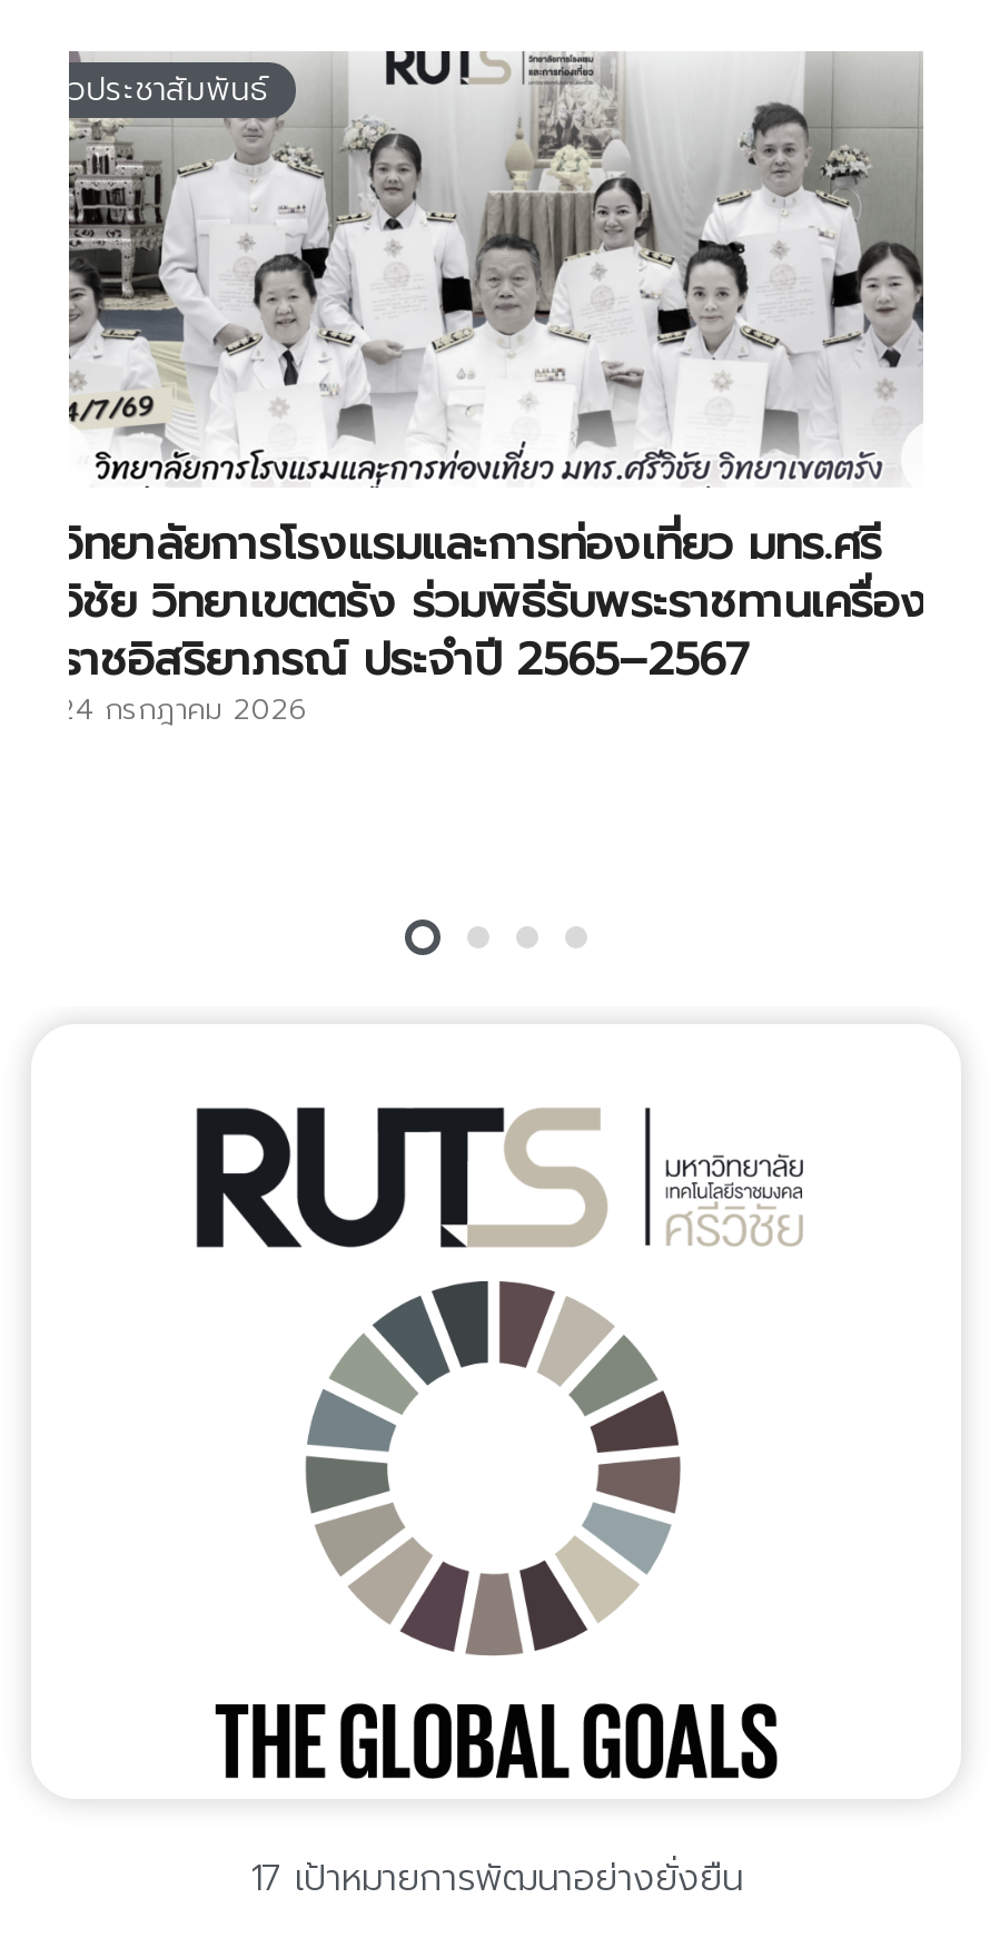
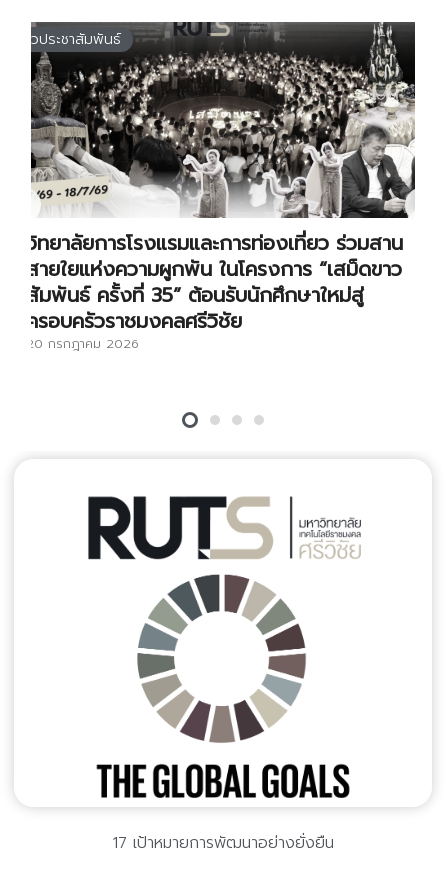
- [image]
- วิทยาลัยการโรงแรมและการท่องเที่ยว มทร.ศรี
- วิชัย วิทยาเขตตรัง ร่วมพิธีรับพระราชทานเครื่อง
- ราชอิสริยาภรณ์ ประจำปี 2565–2567
- 24 กรกฎาคม 2026
+ [image]
+ วิทยาลัยการโรงแรมและการท่องเที่ยว ร่วมสาน
+ สายใยแห่งความผูกพัน ในโครงการ “เสม็ดขาว
+ สัมพันธ์ ครั้งที่ 35” ต้อนรับนักศึกษาใหม่สู่
+ ครอบครัวราชมงคลศรีวิชัย
+ 20 กรกฎาคม 2026
